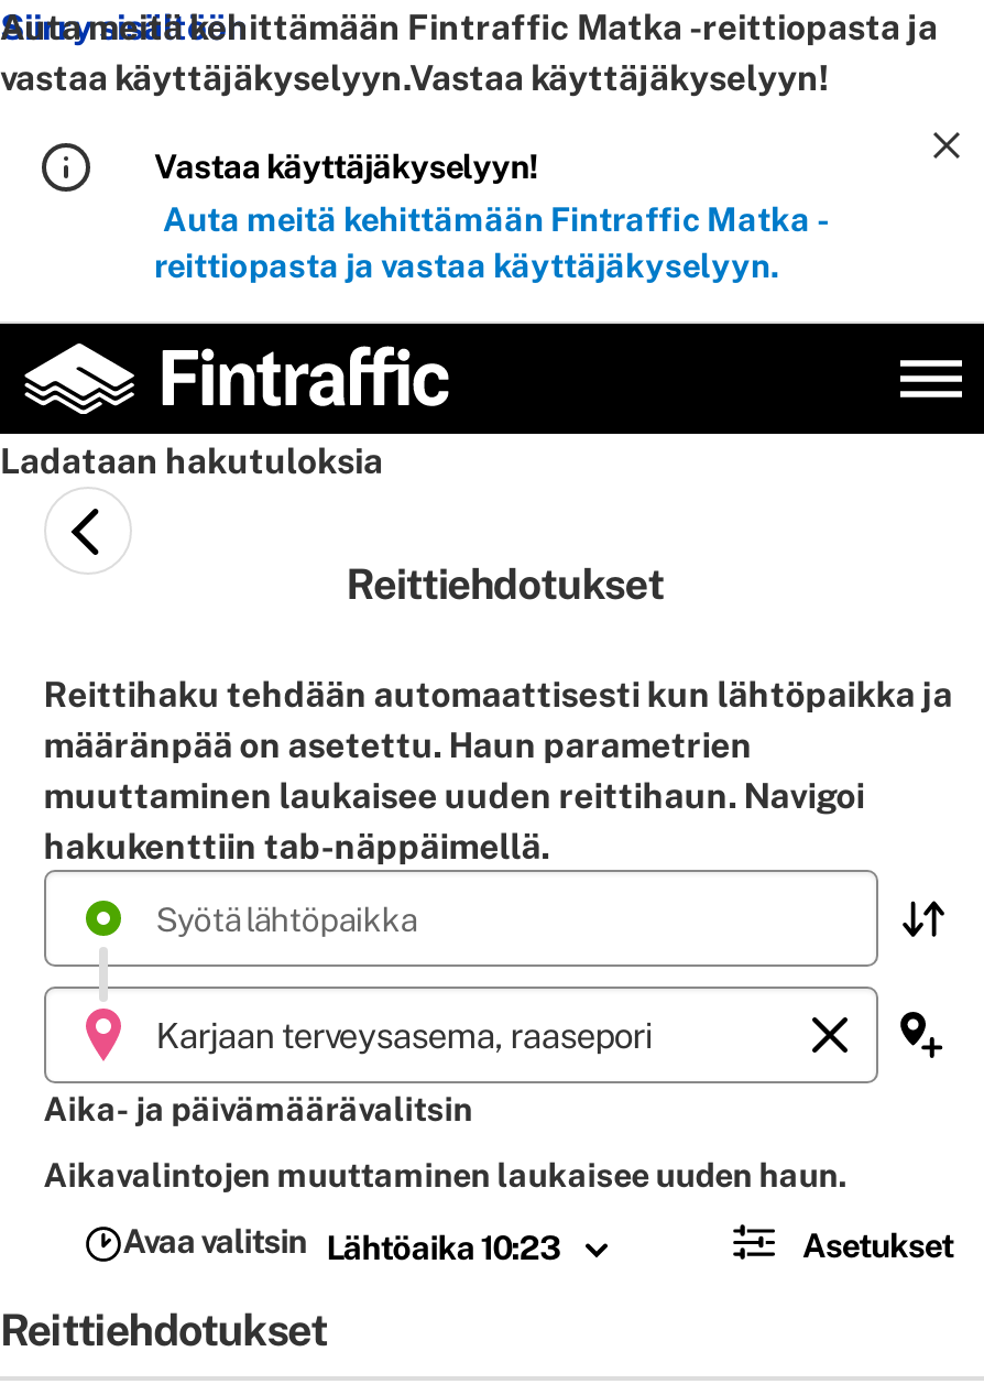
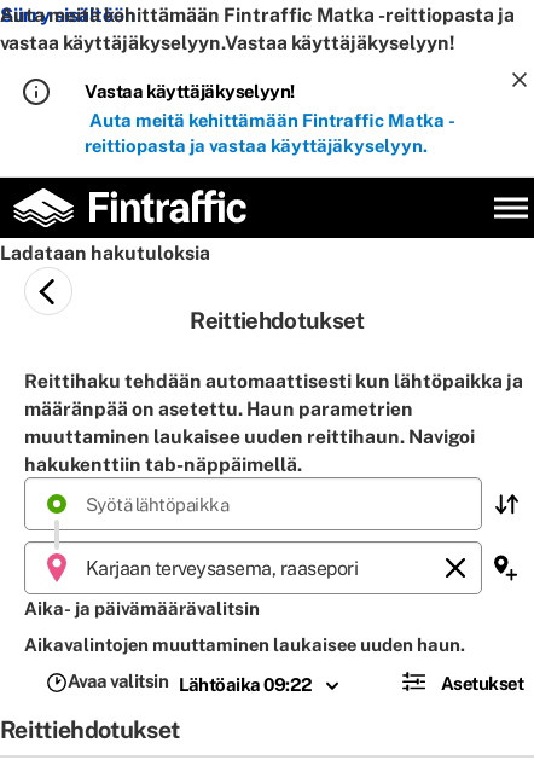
- Avaa valitsin Lähtöaika 10:23
+ Avaa valitsin Lähtöaika 09:22
